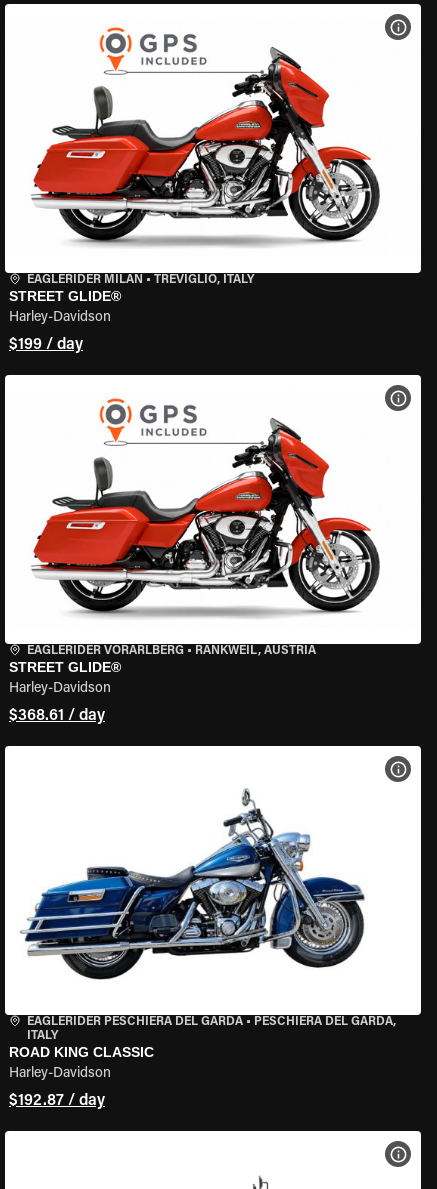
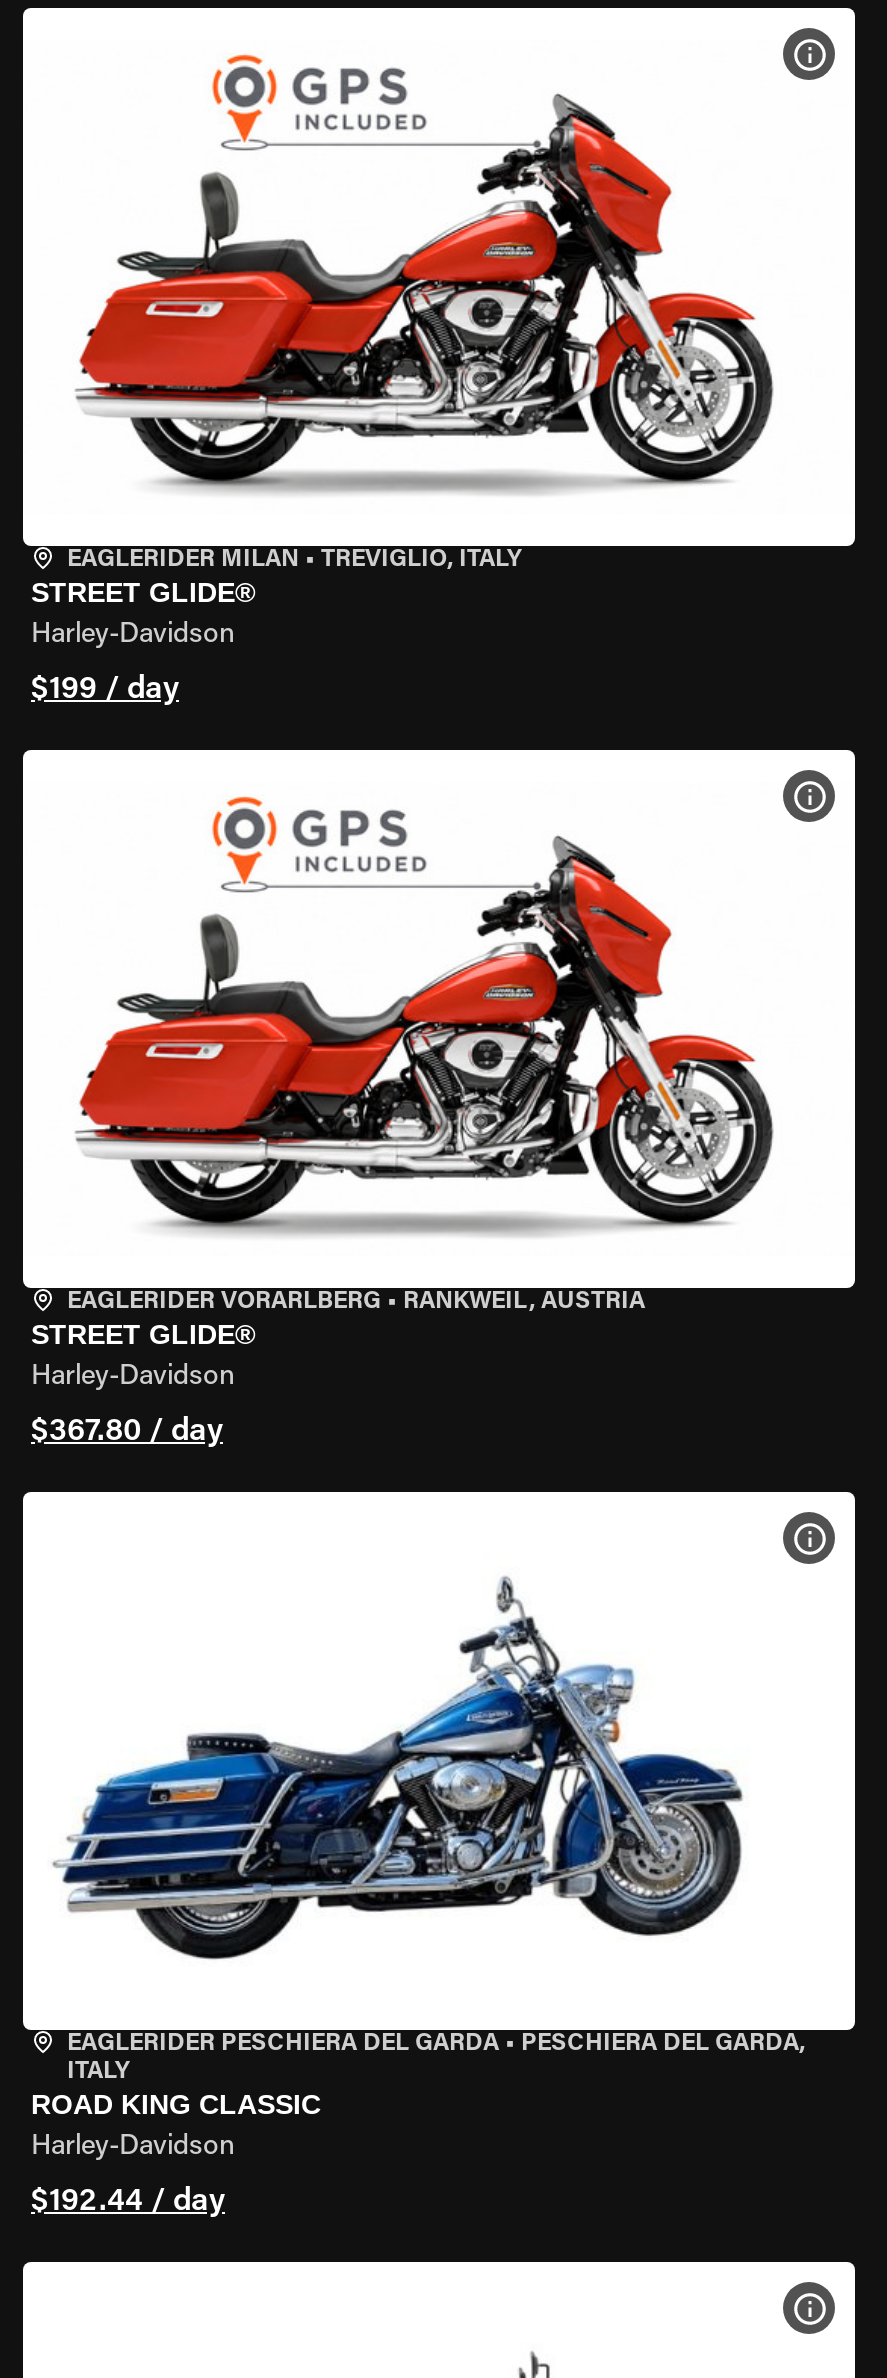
- $368.61 / day
+ $367.80 / day

- $192.87 / day
+ $192.44 / day
